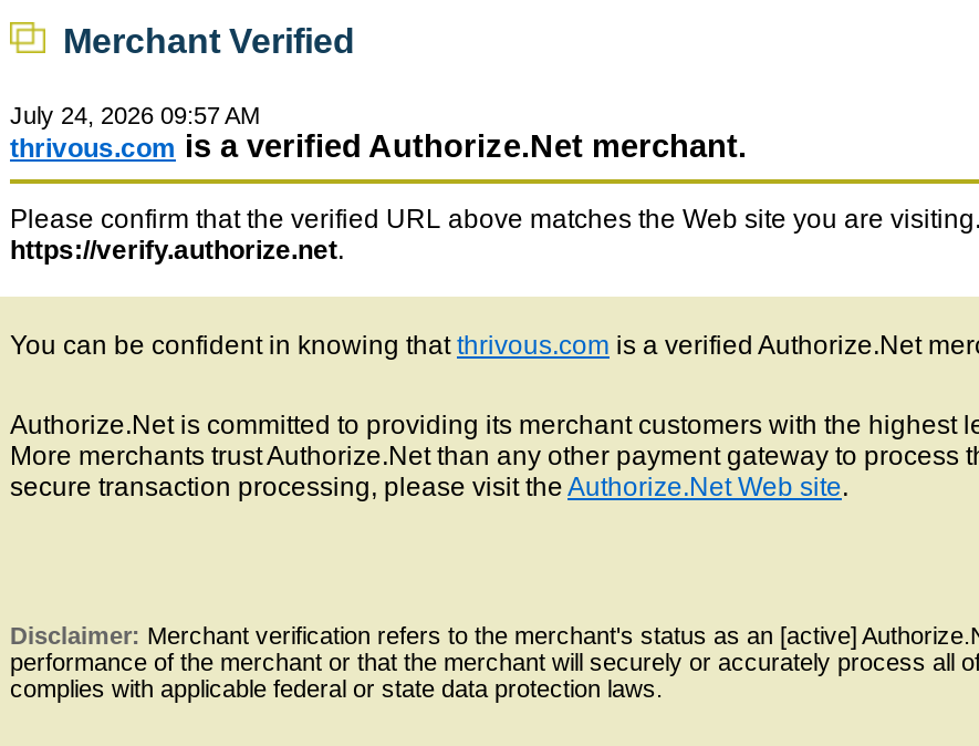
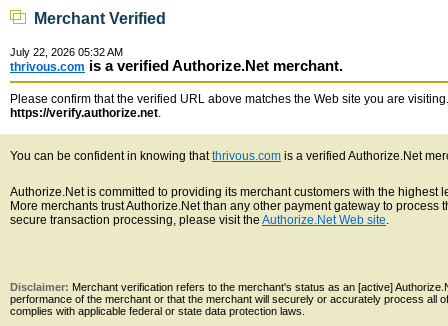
- July 24, 2026 09:57 AM
+ July 22, 2026 05:32 AM
